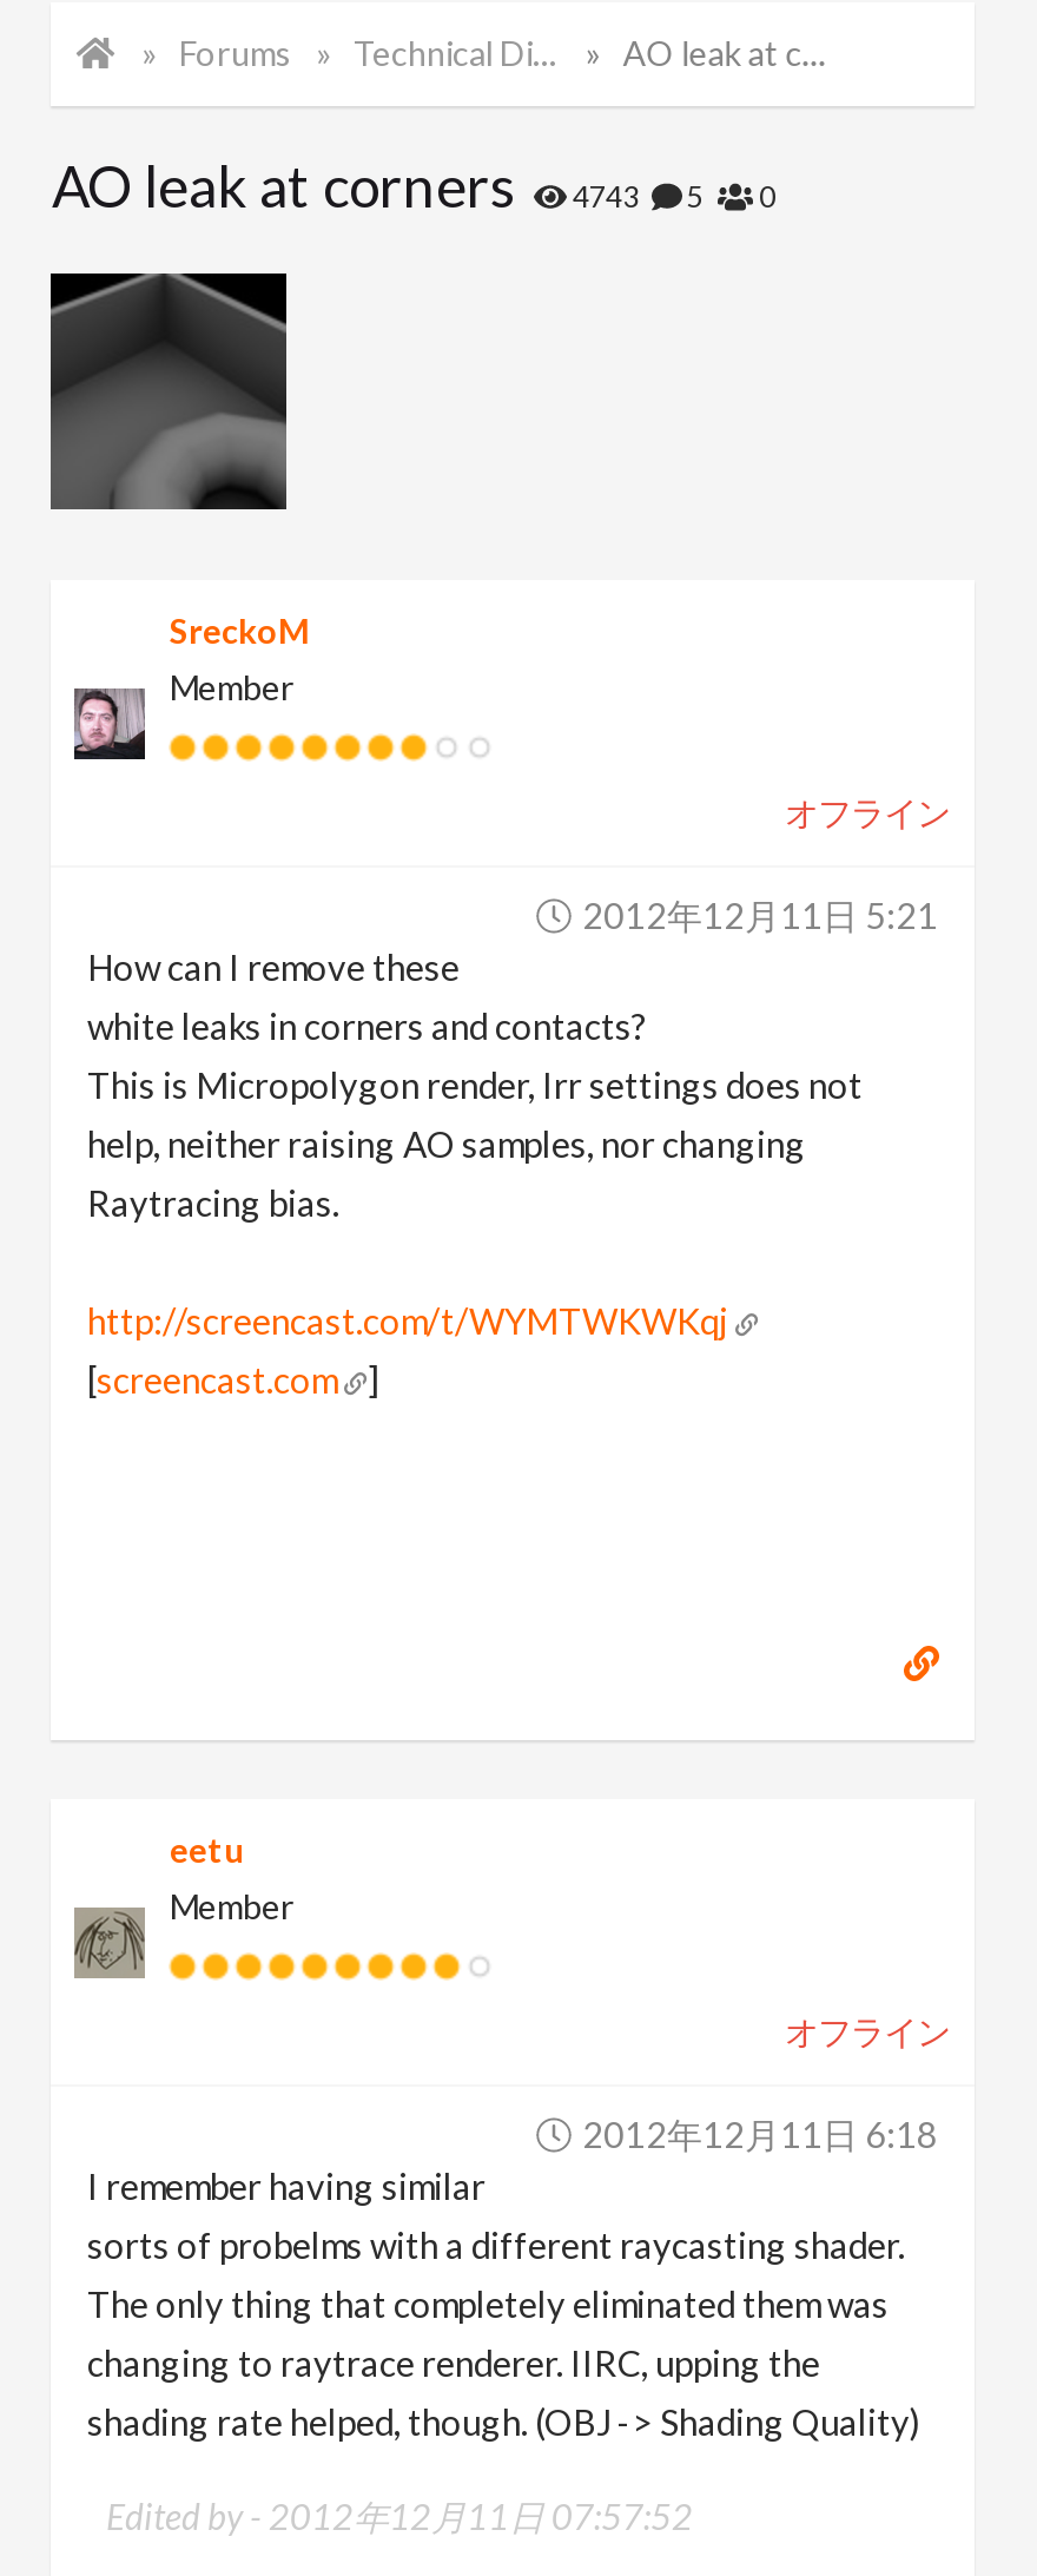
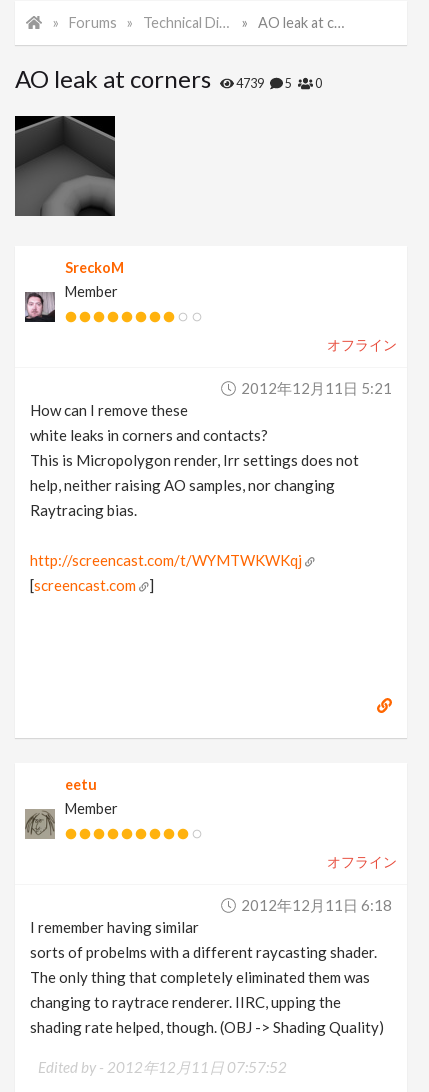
- 4743
+ 4739
